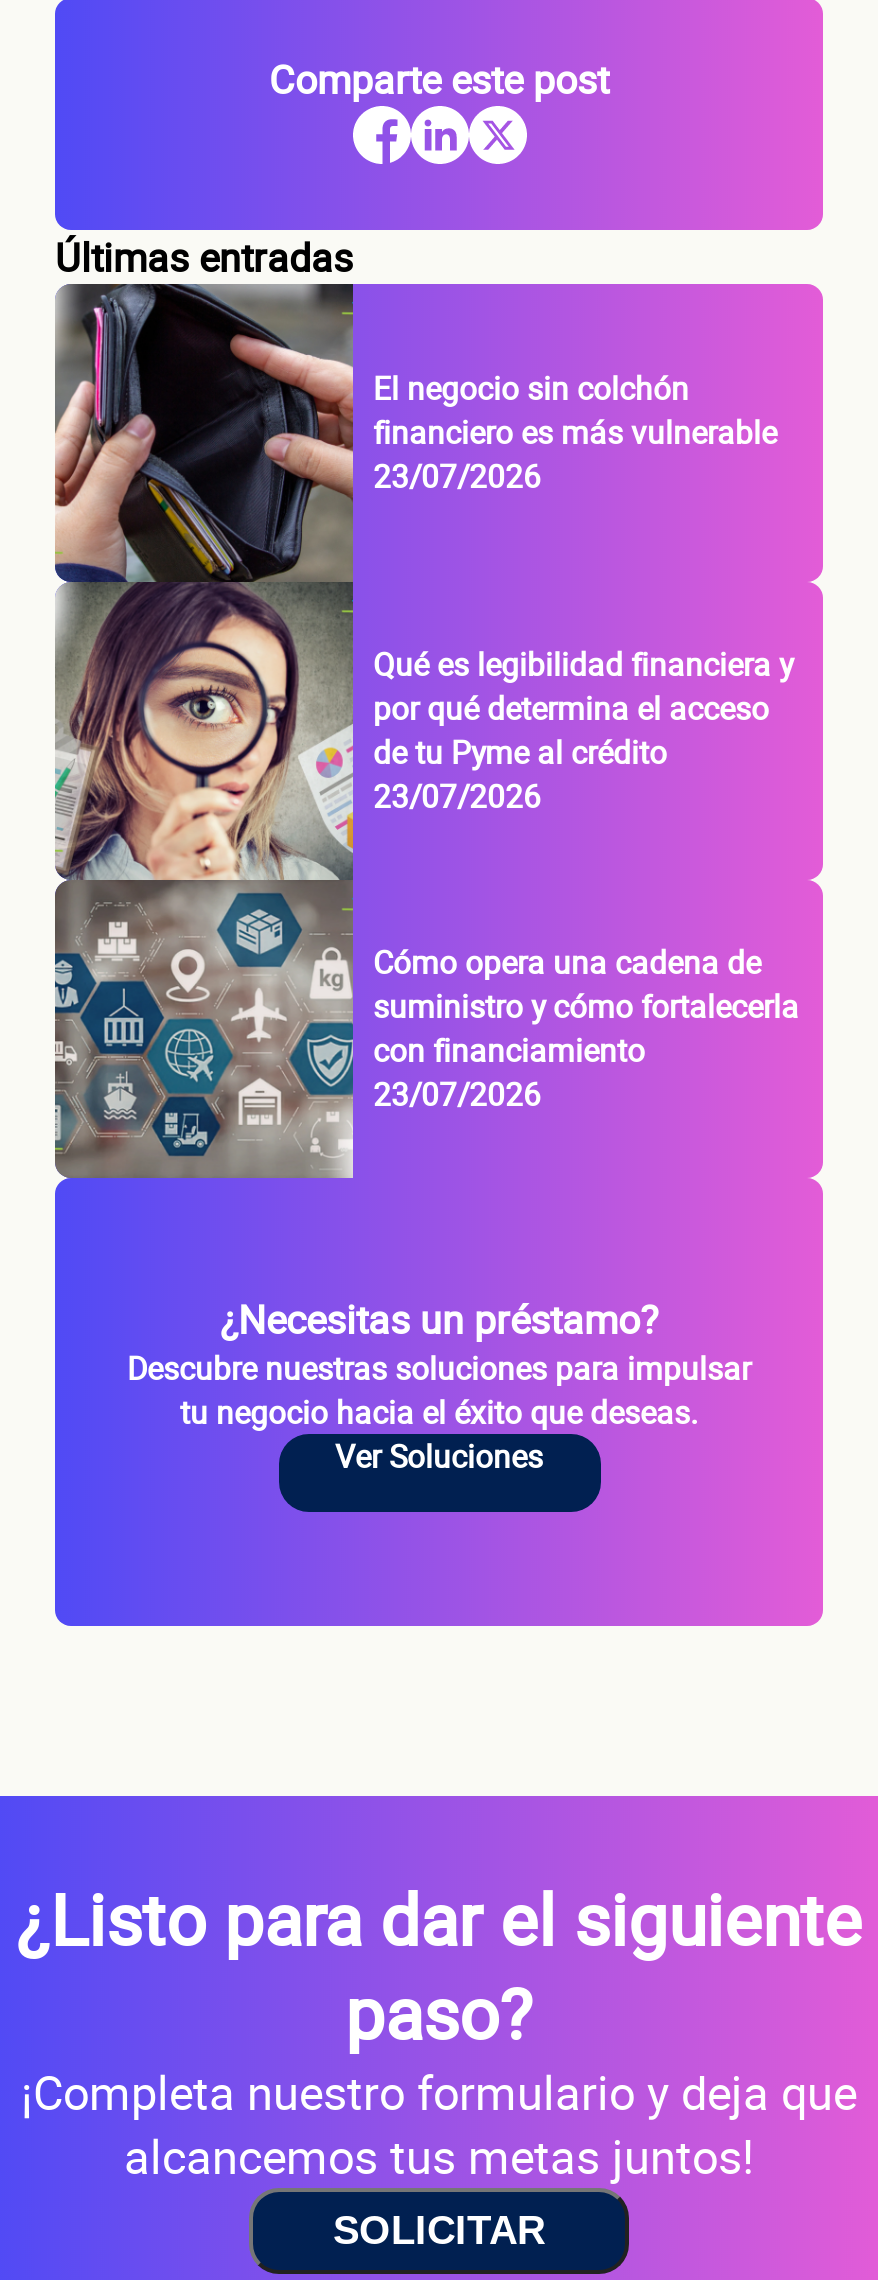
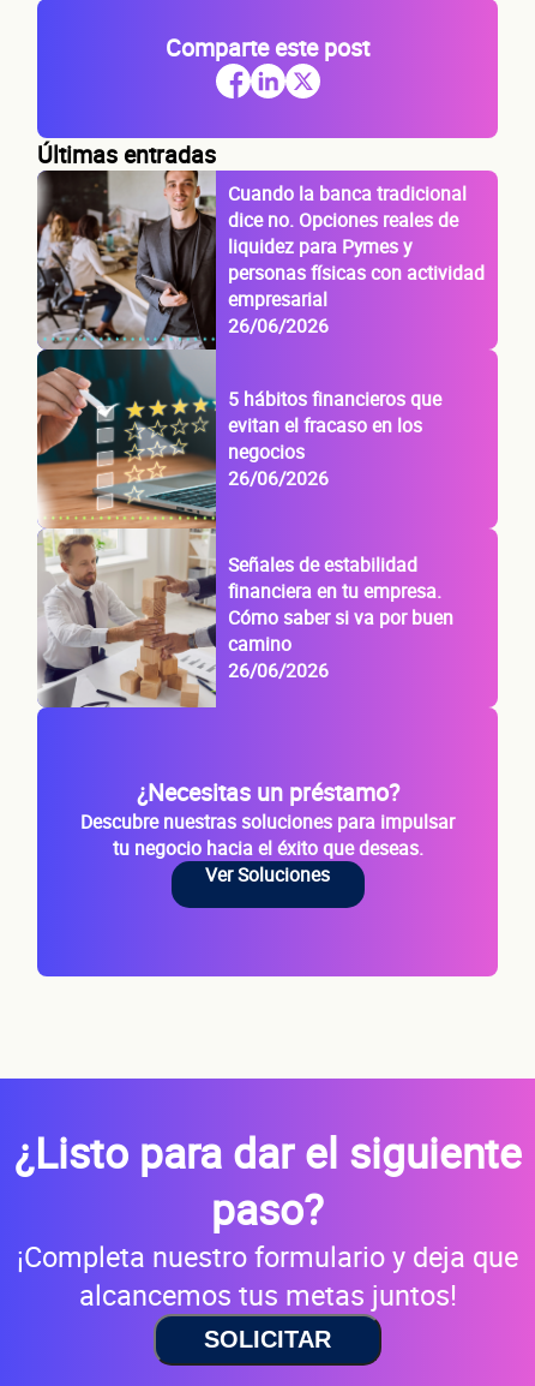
- [image]
- El negocio sin colchón
- financiero es más vulnerable
- 23/07/2026
+ [image]
+ Cuando la banca tradicional
+ dice no. Opciones reales de
+ liquidez para Pymes y
+ personas físicas con actividad
+ empresarial
+ 26/06/2026

- Qué es legibilidad financiera y
- por qué determina el acceso
- de tu Pyme al crédito
- 23/07/2026
+ 5 hábitos financieros que
+ evitan el fracaso en los
+ negocios
+ 26/06/2026

- Cómo opera una cadena de
- suministro y cómo fortalecerla
- con financiamiento
- 23/07/2026
+ Señales de estabilidad
+ financiera en tu empresa.
+ Cómo saber si va por buen
+ camino
+ 26/06/2026
